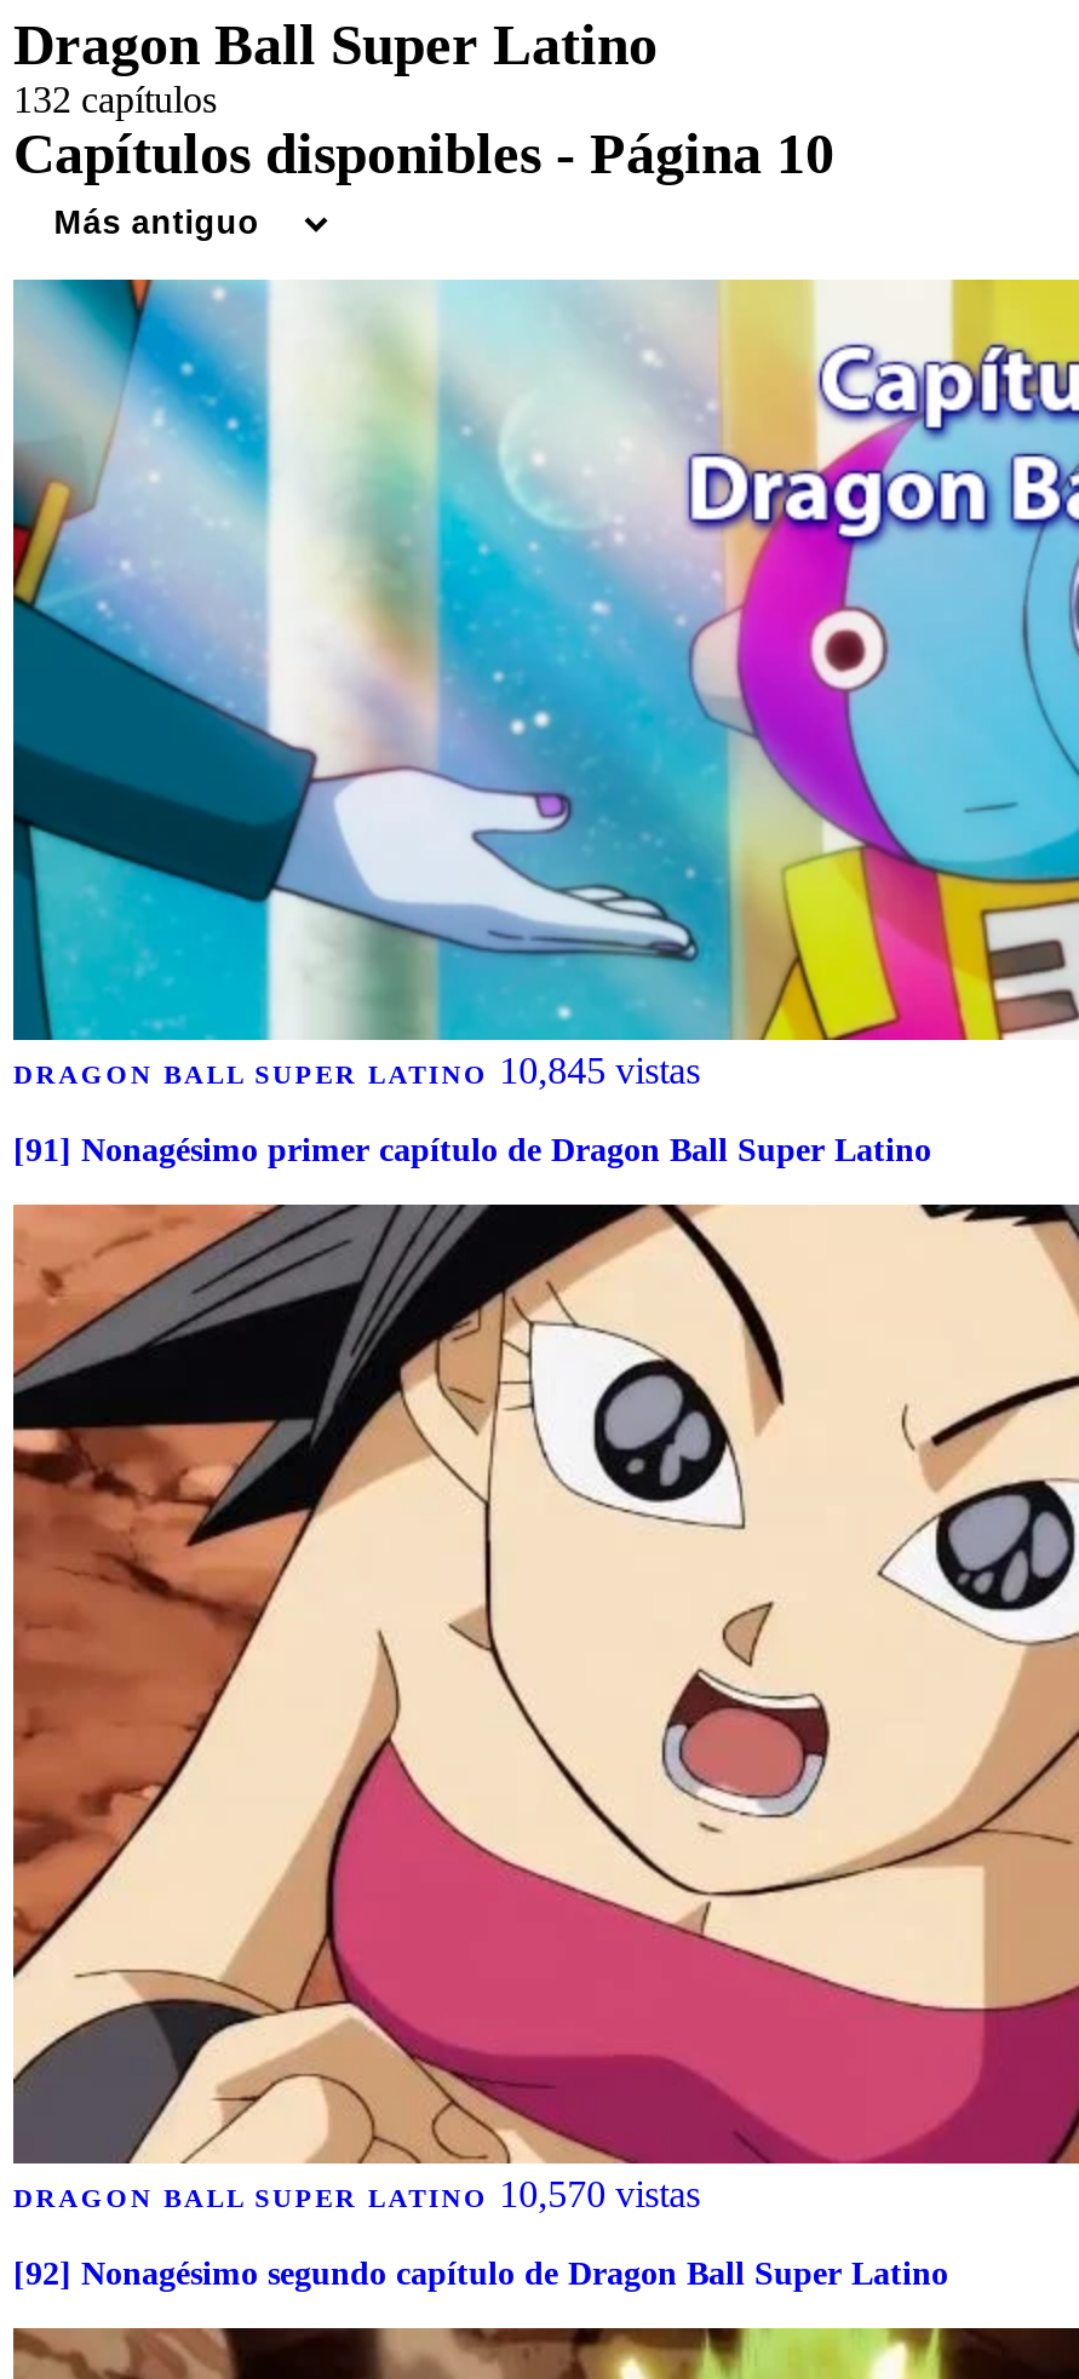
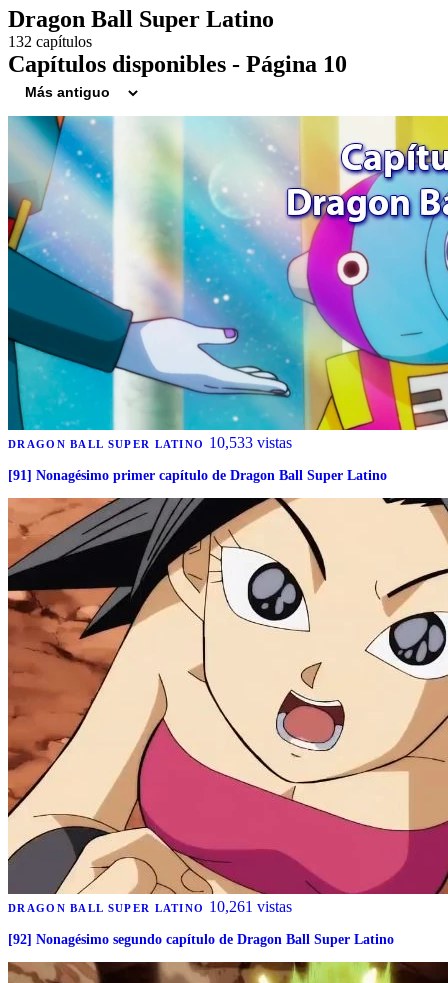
- DRAGON BALL SUPER LATINO 10,845 vistas
+ DRAGON BALL SUPER LATINO 10,533 vistas

- DRAGON BALL SUPER LATINO 10,570 vistas
+ DRAGON BALL SUPER LATINO 10,261 vistas
